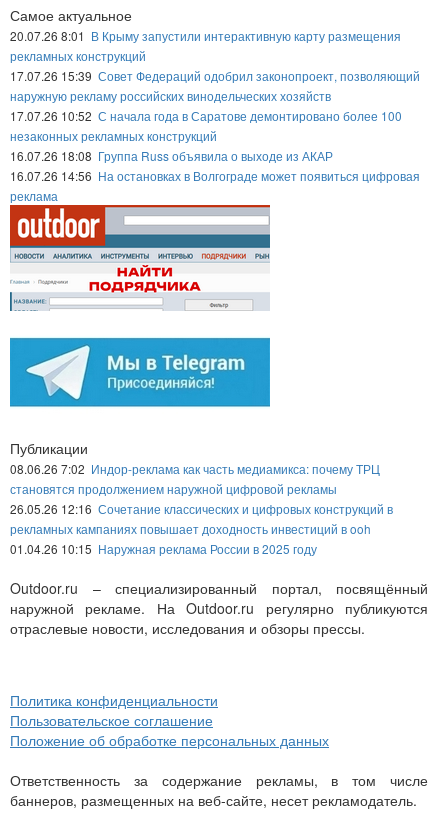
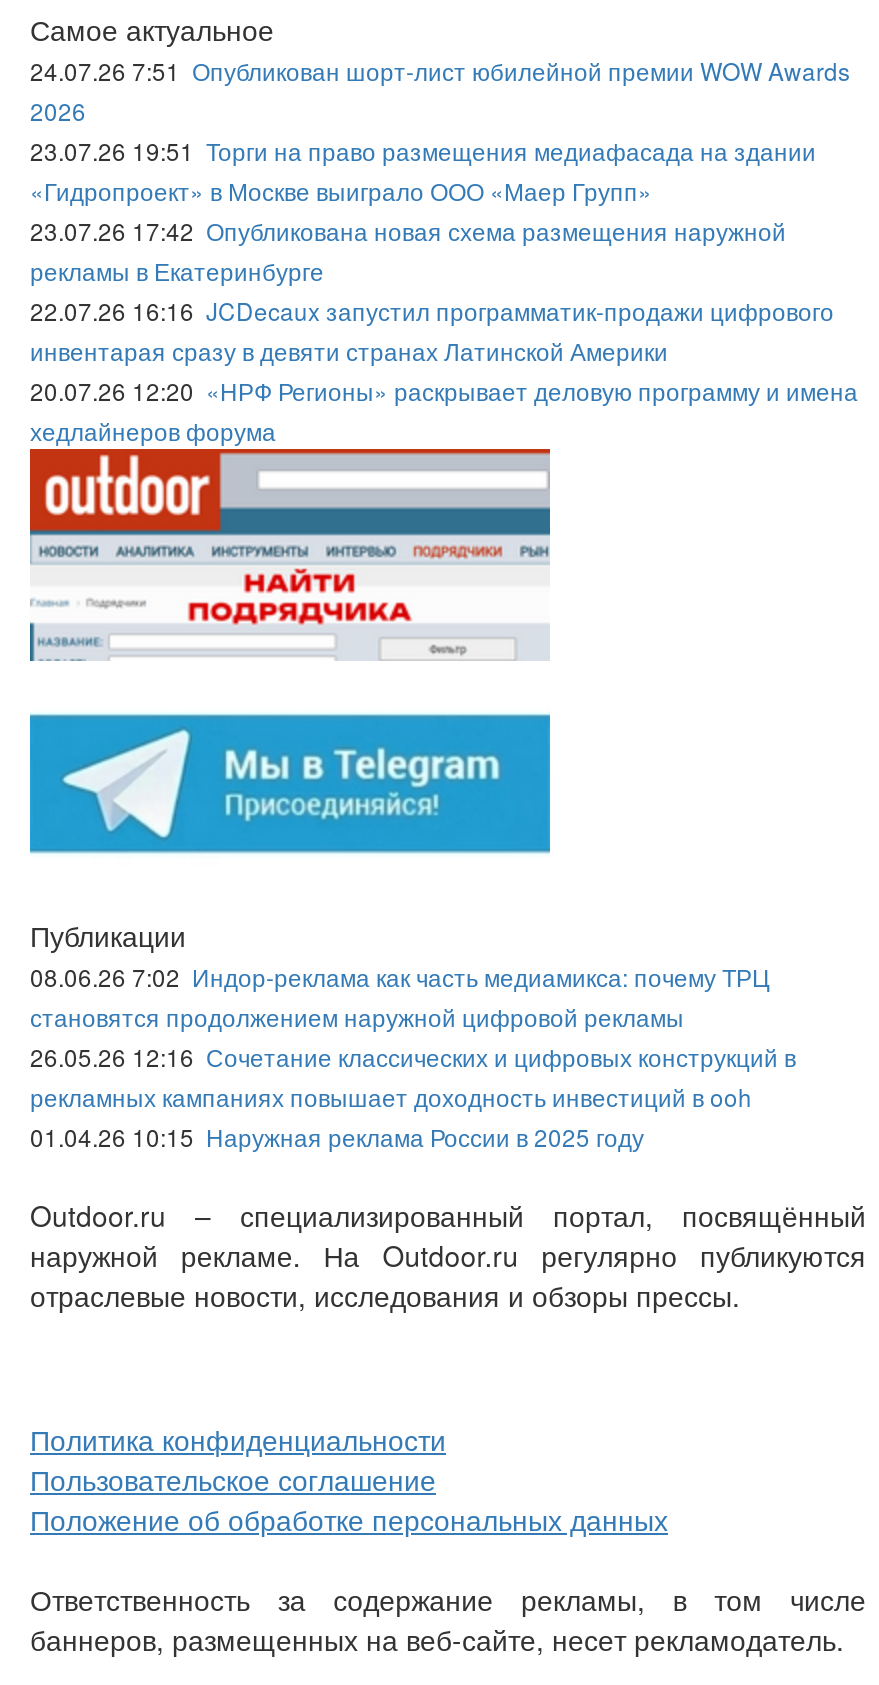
- 20.07.26 8:01 В Крыму запустили интерактивную карту размещения
- рекламных конструкций
- 17.07.26 15:39 Совет Федераций одобрил законопроект, позволяющий
- наружную рекламу российских винодельческих хозяйств
- 17.07.26 10:52 С начала года в Саратове демонтировано более 100
- незаконных рекламных конструкций
- 16.07.26 18:08 Группа Russ объявила о выходе из АКАР
- 16.07.26 14:56 На остановках в Волгограде может появиться цифровая
- реклама
+ 24.07.26 7:51 Опубликован шорт-лист юбилейной премии WOW Awards
+ 2026
+ 23.07.26 19:51 Торги на право размещения медиафасада на здании
+ «Гидропроект» в Москве выиграло ООО «Маер Групп»
+ 23.07.26 17:42 Опубликована новая схема размещения наружной
+ рекламы в Екатеринбурге
+ 22.07.26 16:16 JCDecaux запустил программатик-продажи цифрового
+ инвентарая сразу в девяти странах Латинской Америки
+ 20.07.26 12:20 «НРФ Регионы» раскрывает деловую программу и имена
+ хедлайнеров форума
